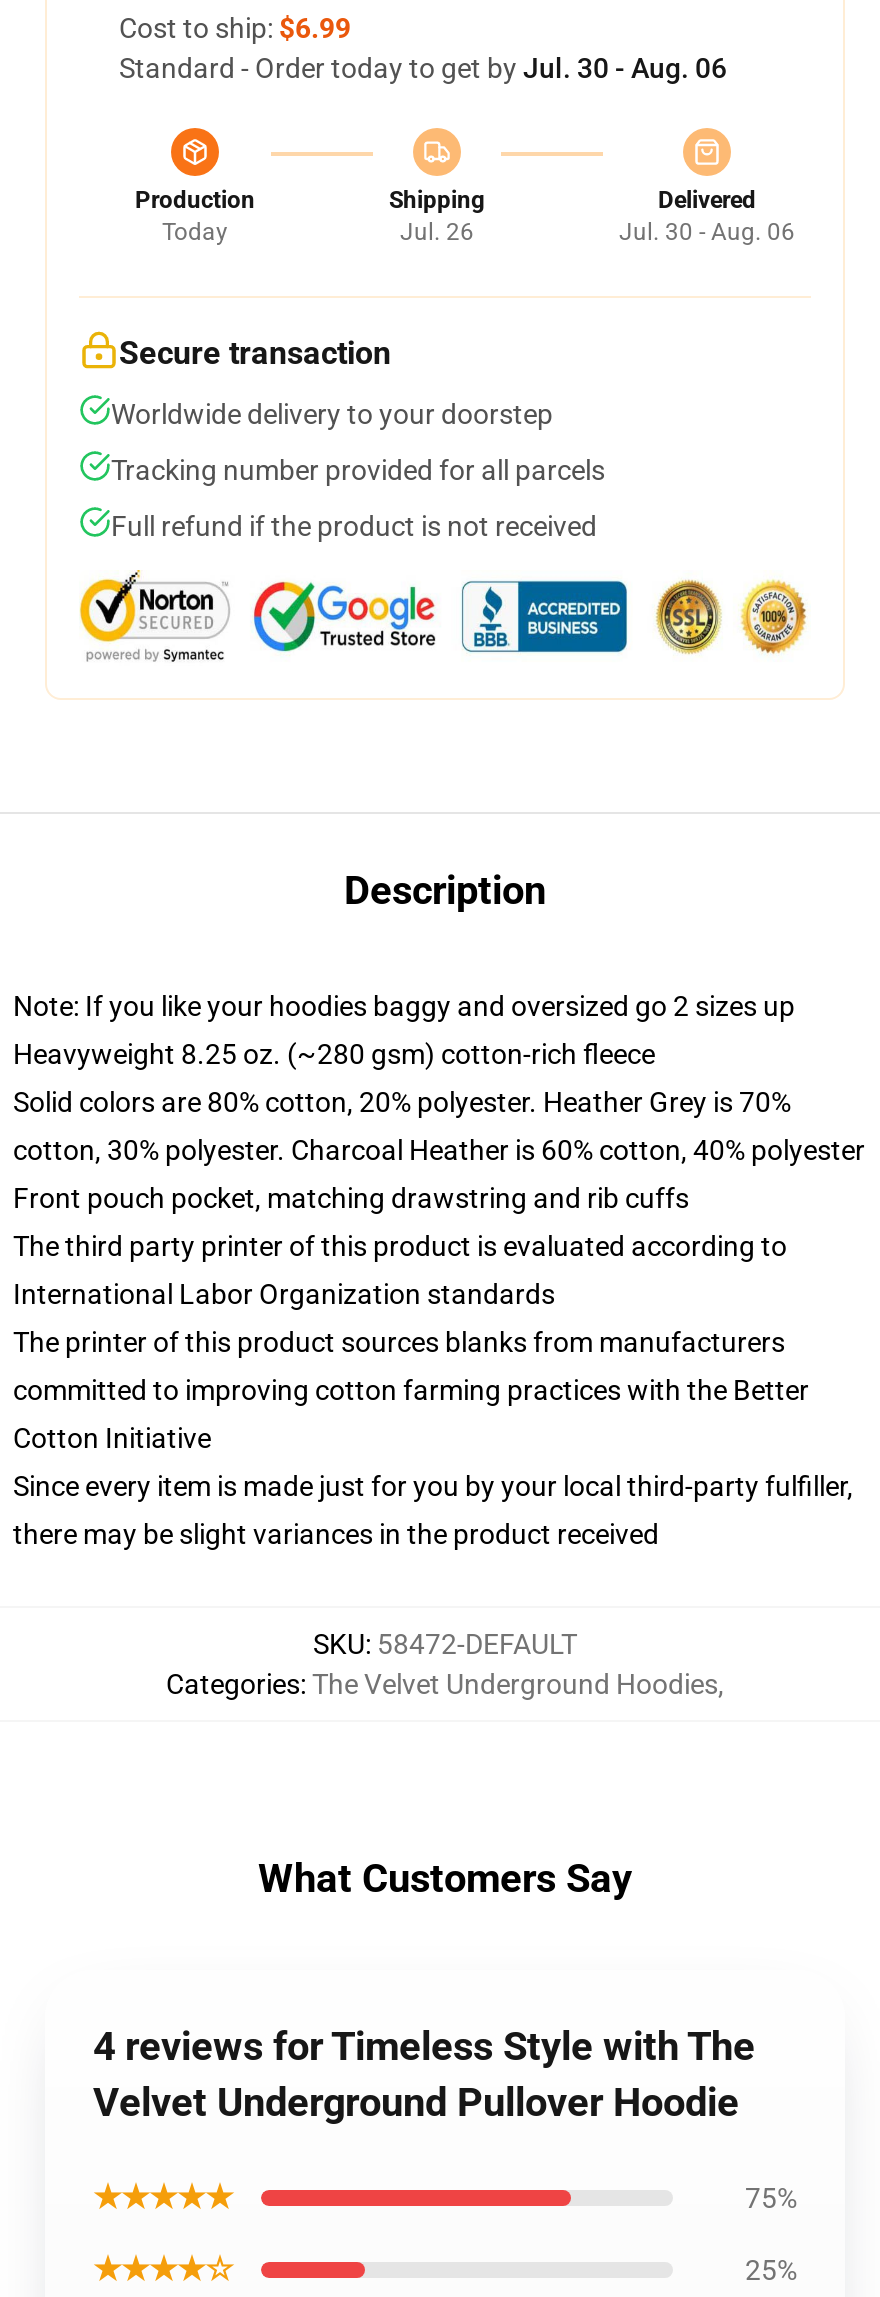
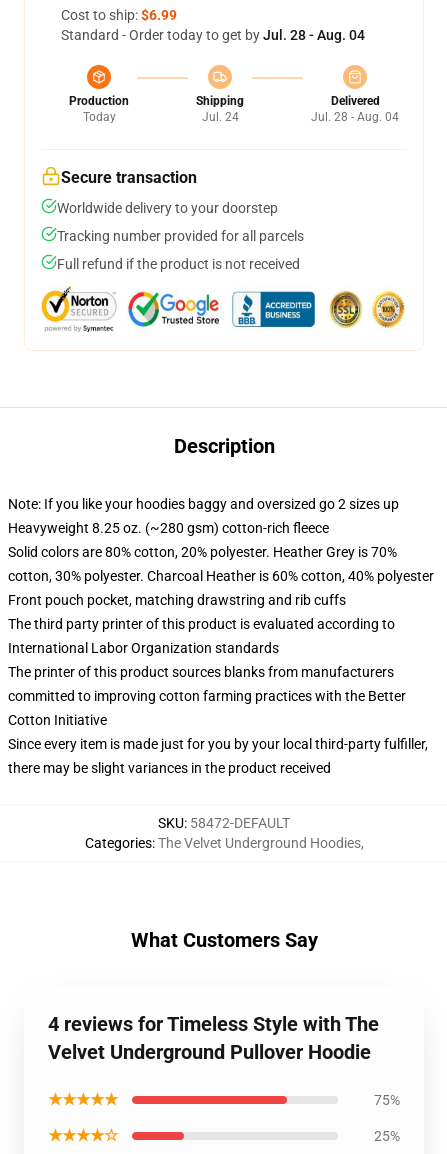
- Standard - Order today to get by Jul. 30 - Aug. 06
+ Standard - Order today to get by Jul. 28 - Aug. 04

- Jul. 26
+ Jul. 24

- Jul. 30 - Aug. 06
+ Jul. 28 - Aug. 04
